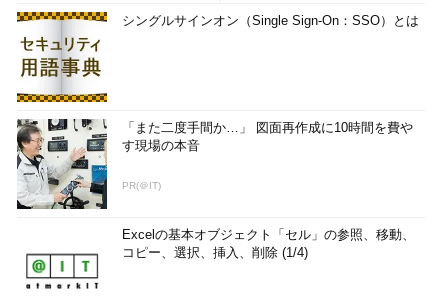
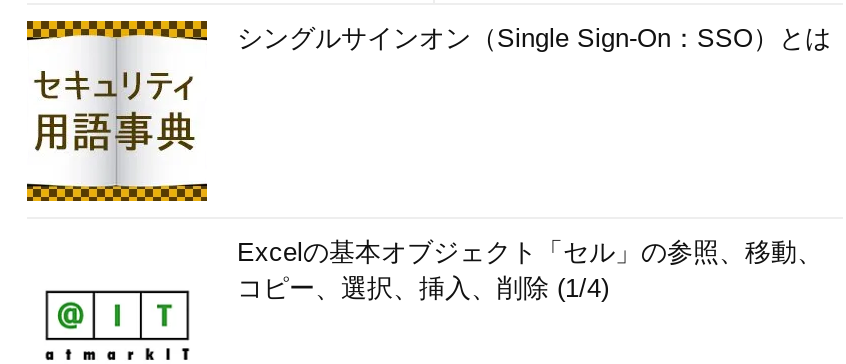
- [image]
- 「また二度手間か…」 図面再作成に10時間を費や
- す現場の本音
- PR(＠IT)
